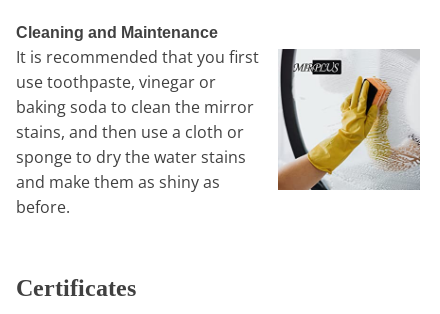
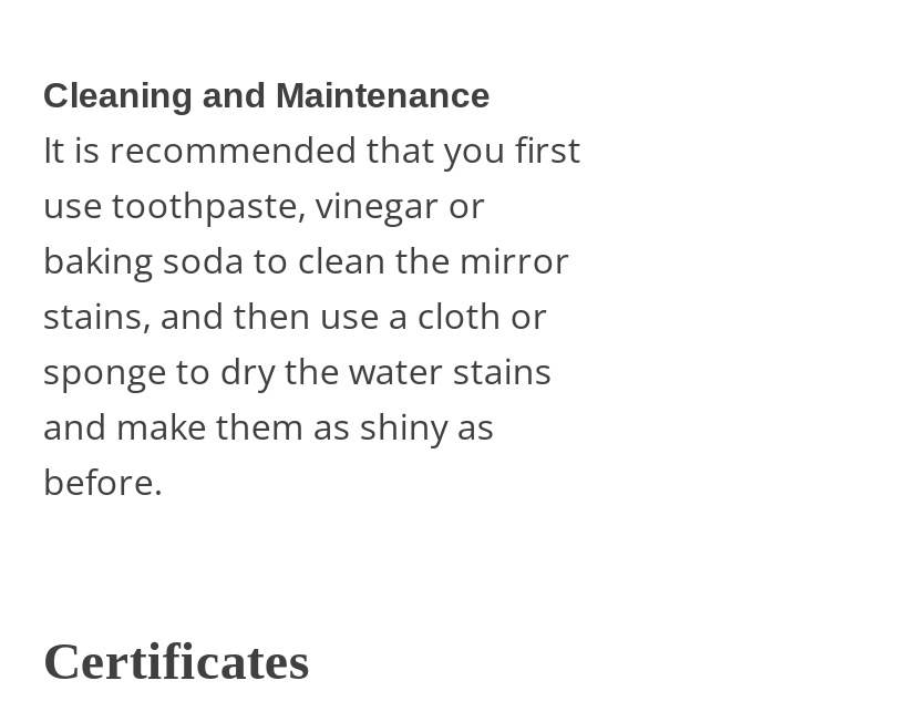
- [image]
